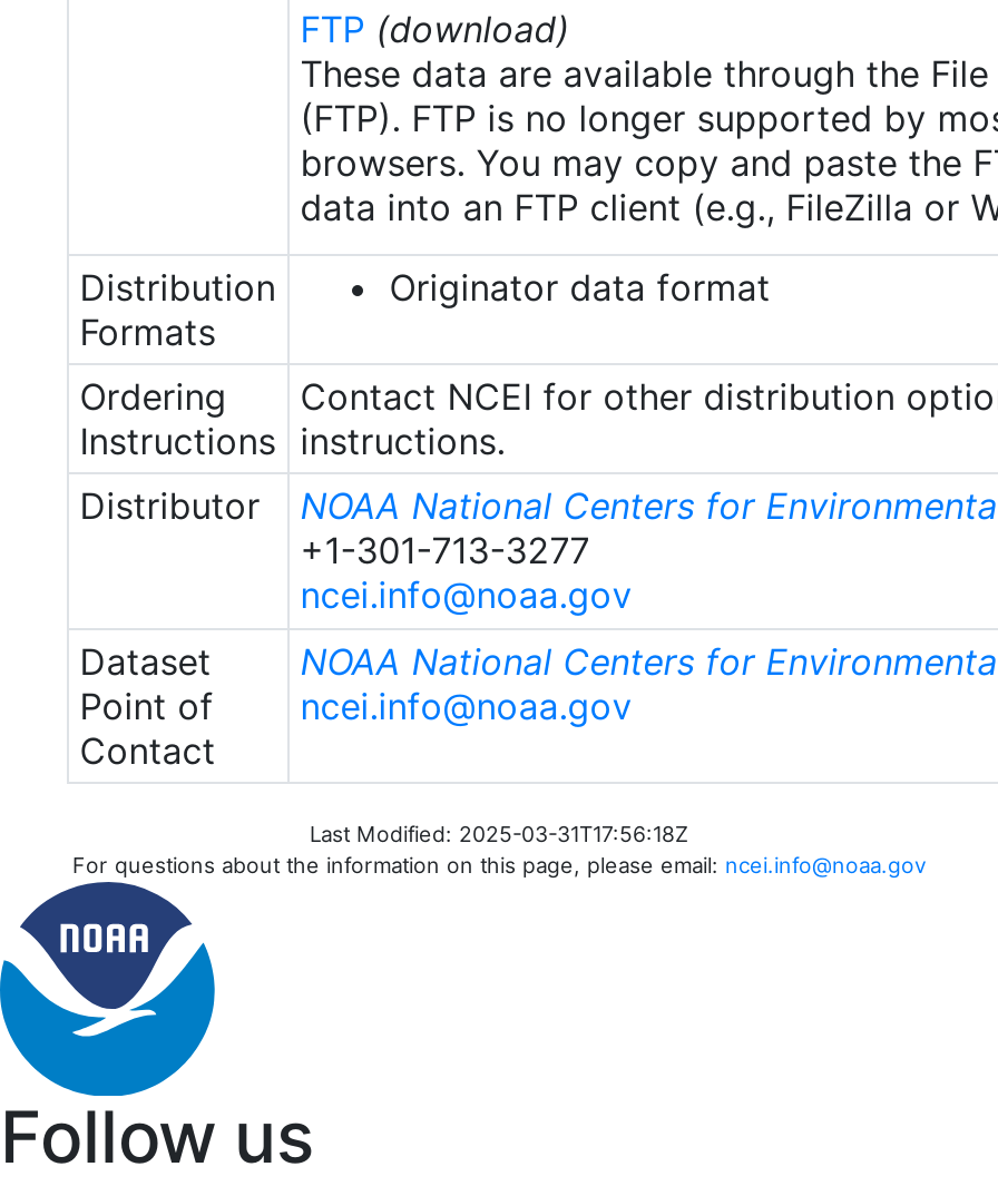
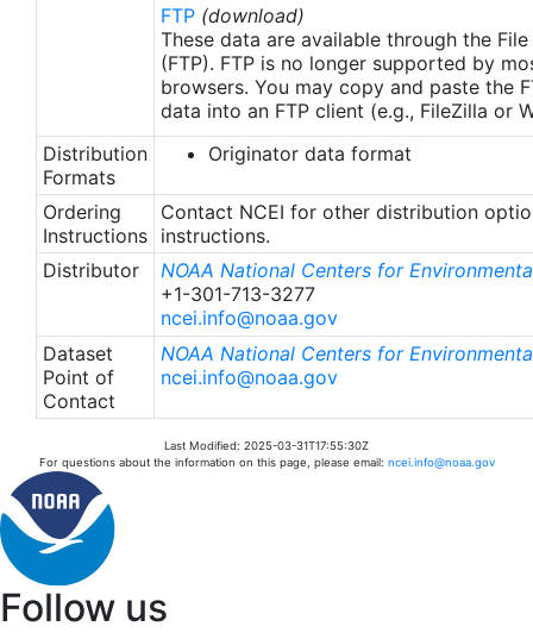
- Last Modified: 2025-03-31T17:56:18Z
+ Last Modified: 2025-03-31T17:55:30Z
